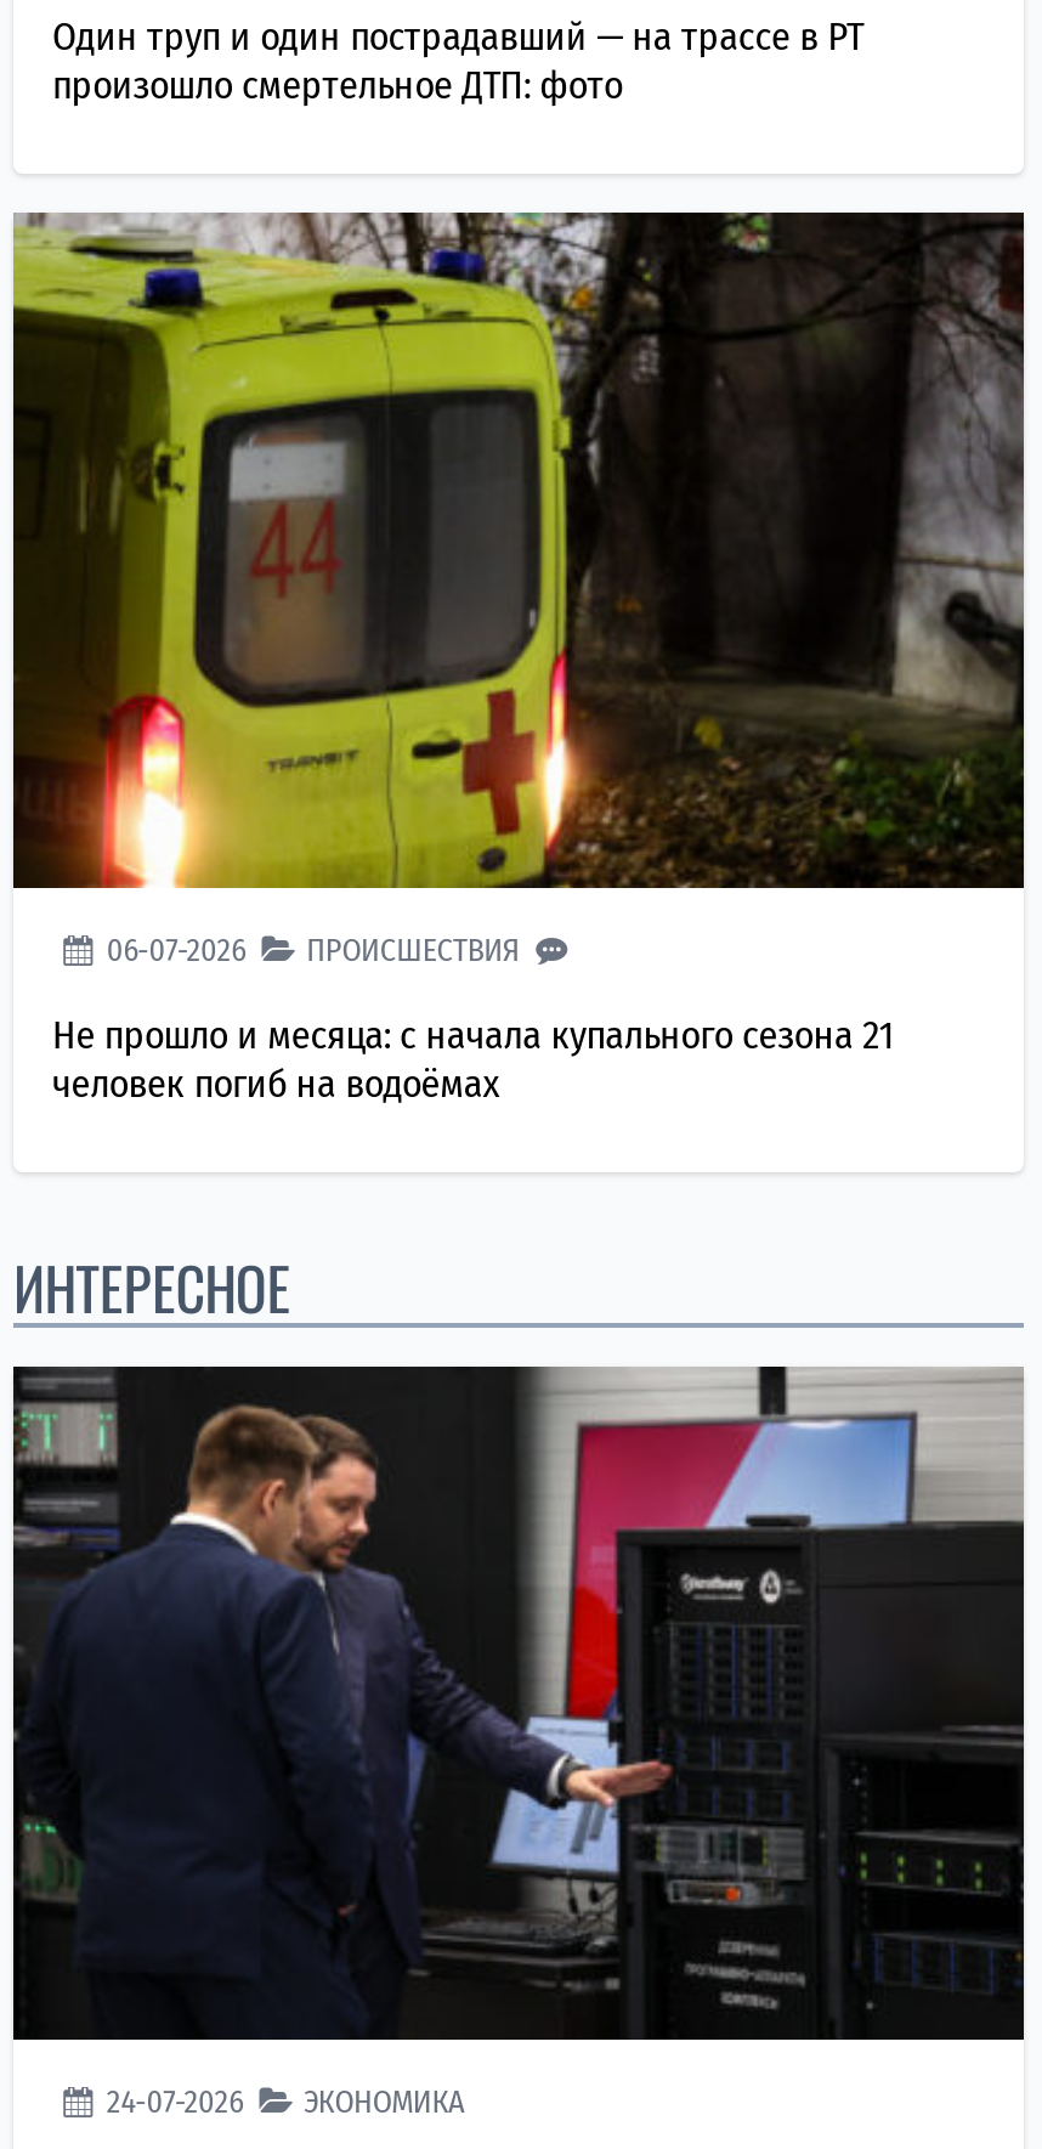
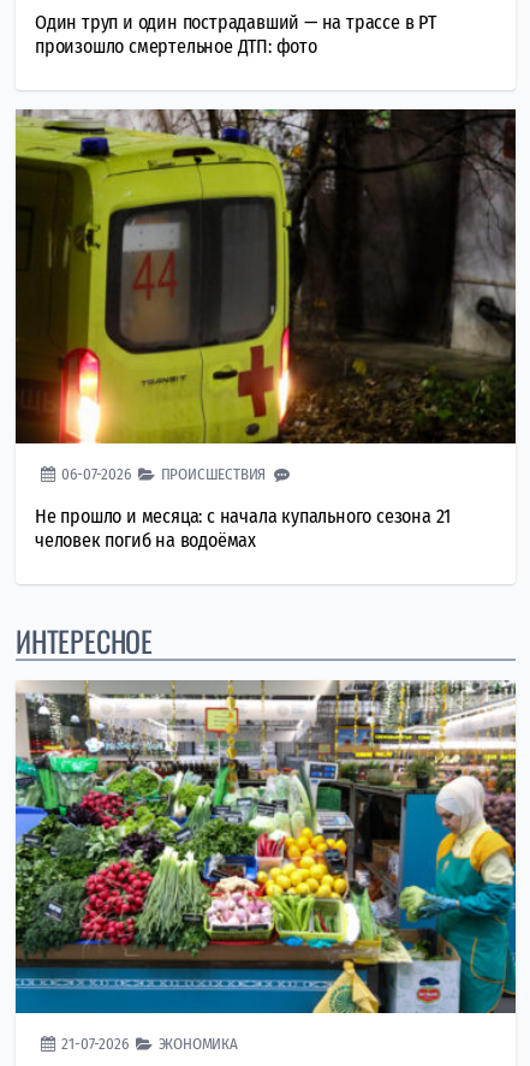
- [image]
- 24-07-2026 ЭКОНОМИКА
+ [image]
+ 21-07-2026 ЭКОНОМИКА
